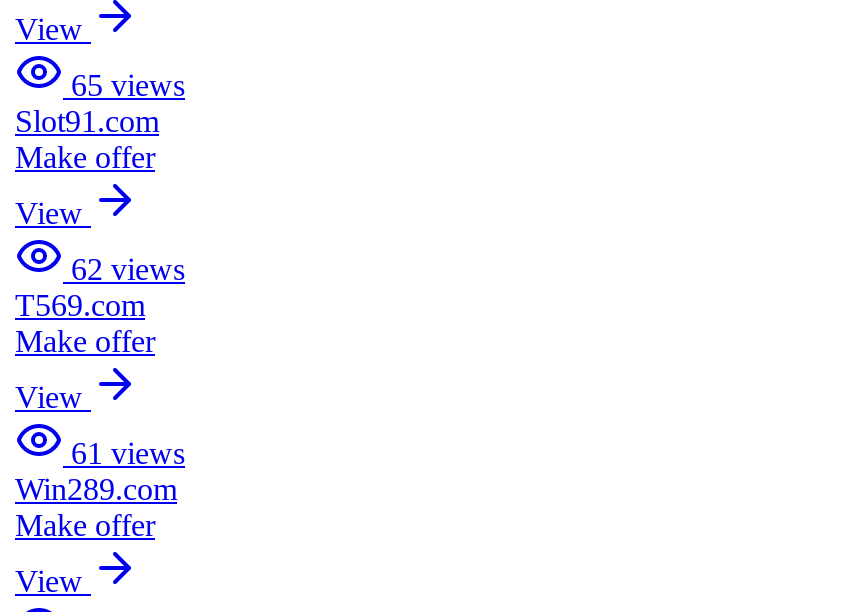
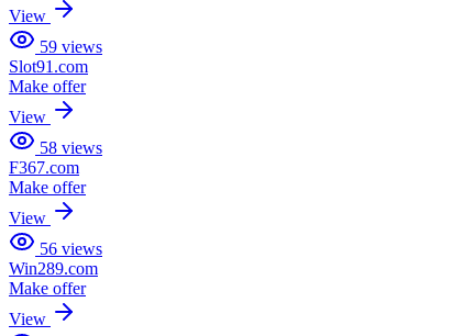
- 65 views
+ 59 views

- 62 views
- T569.com
+ 58 views
+ F367.com

- 61 views
+ 56 views
